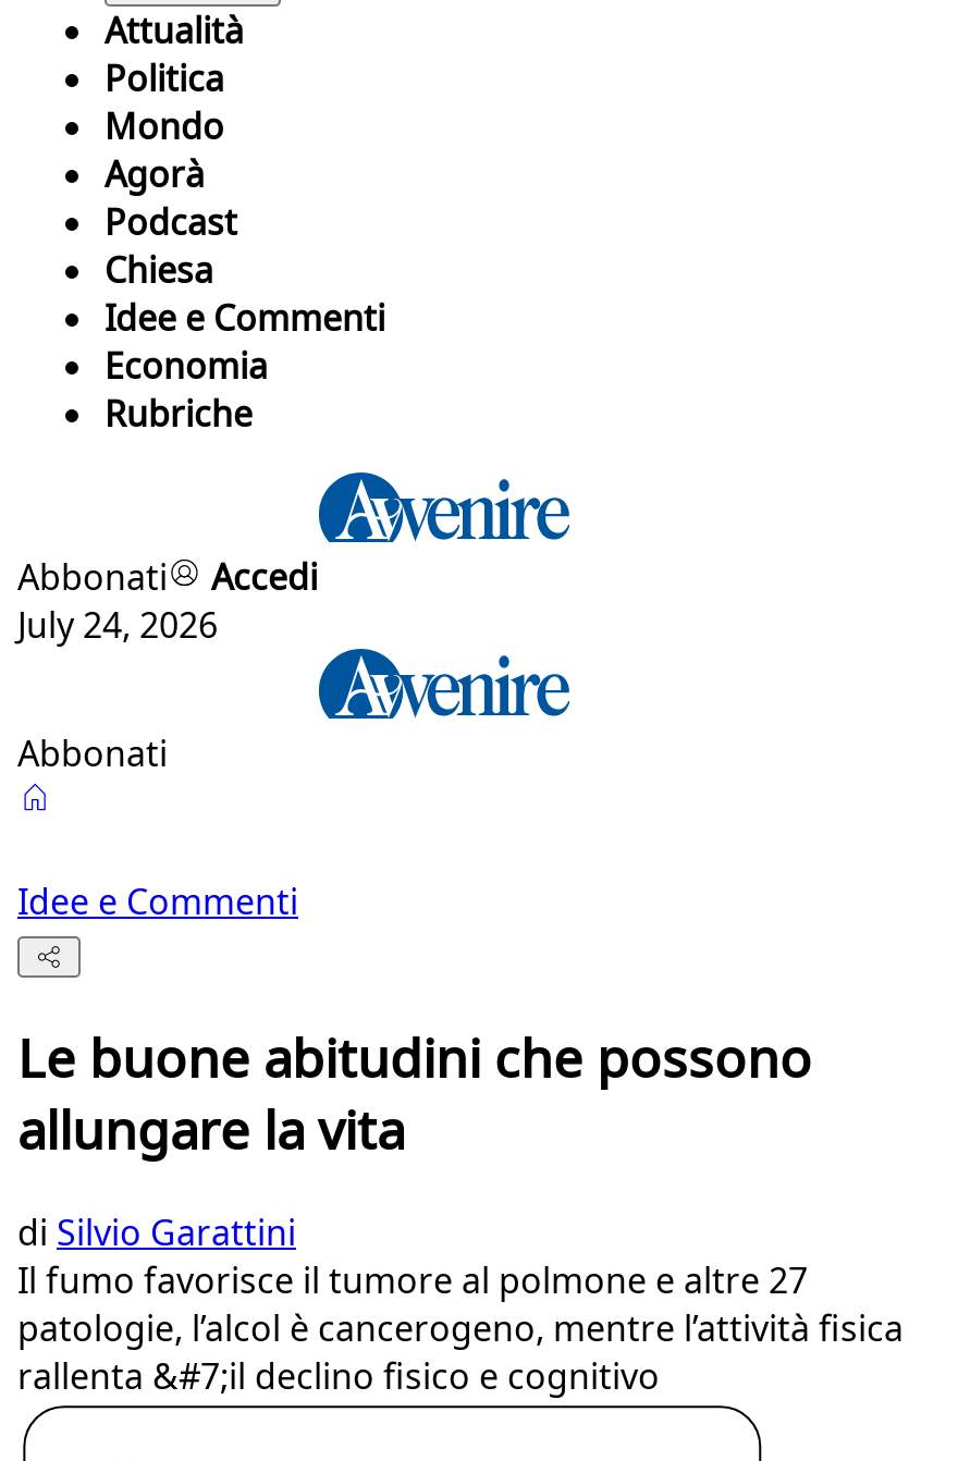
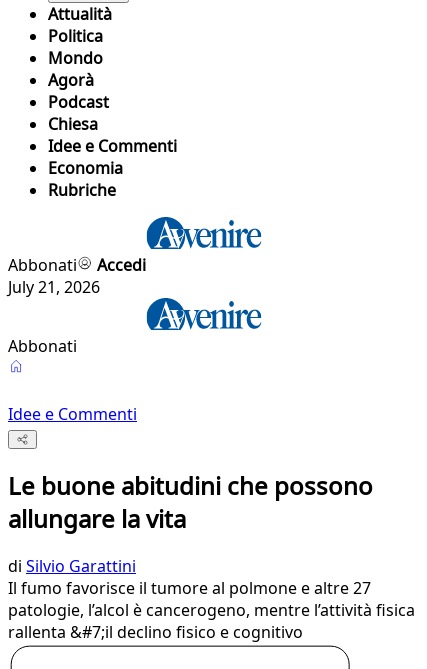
- July 24, 2026
+ July 21, 2026
